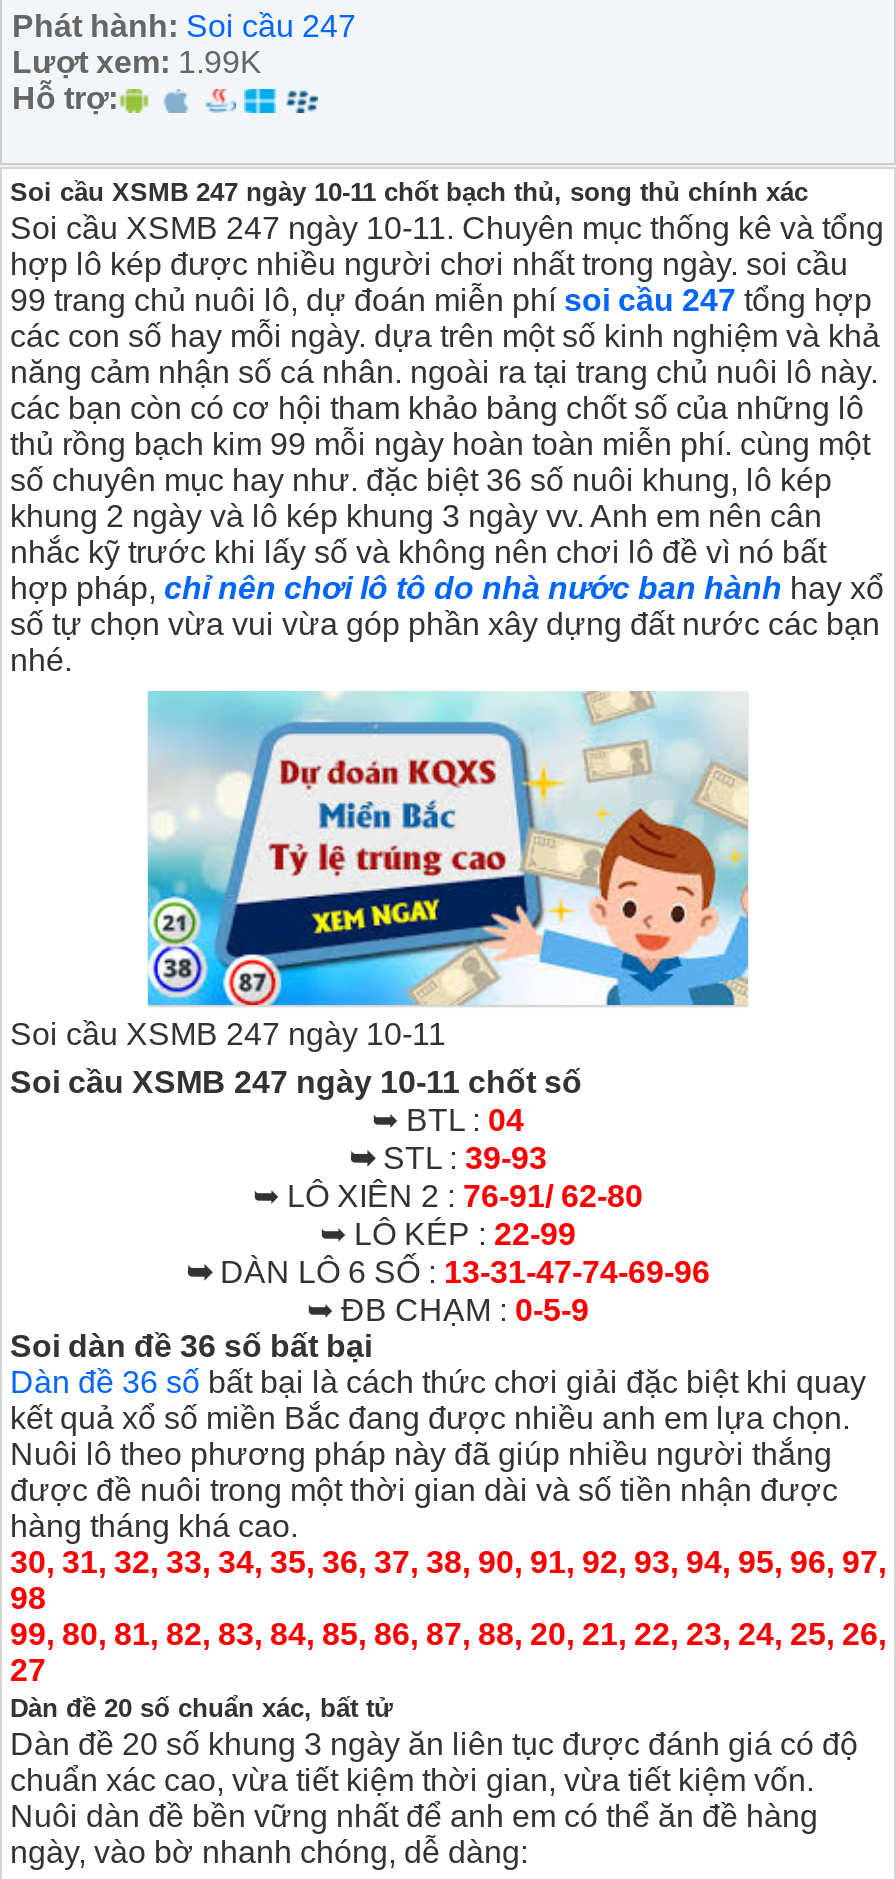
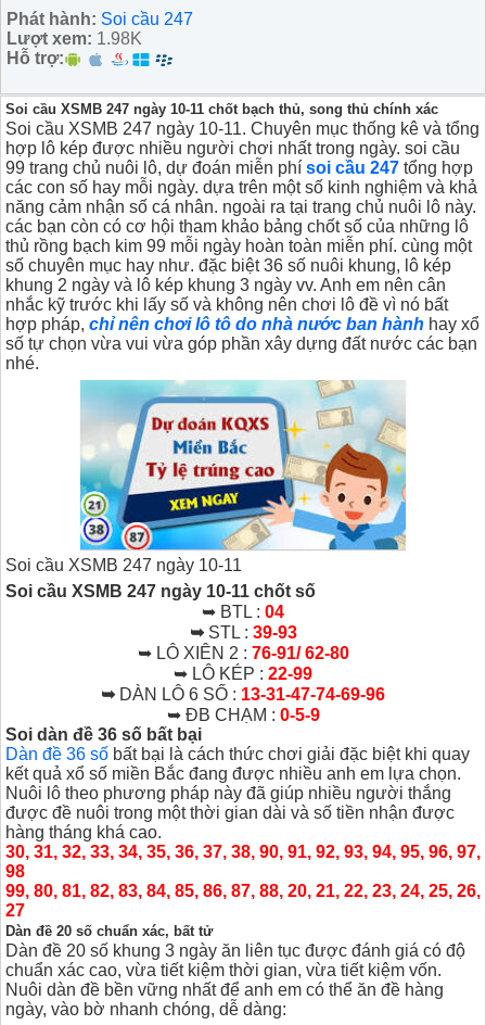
- Lượt xem: 1.99K
+ Lượt xem: 1.98K
